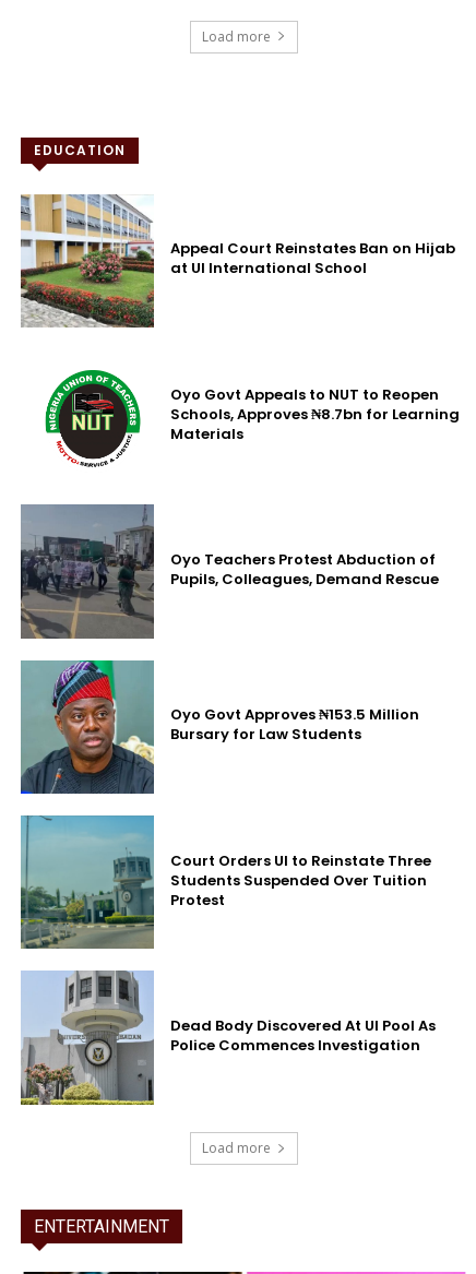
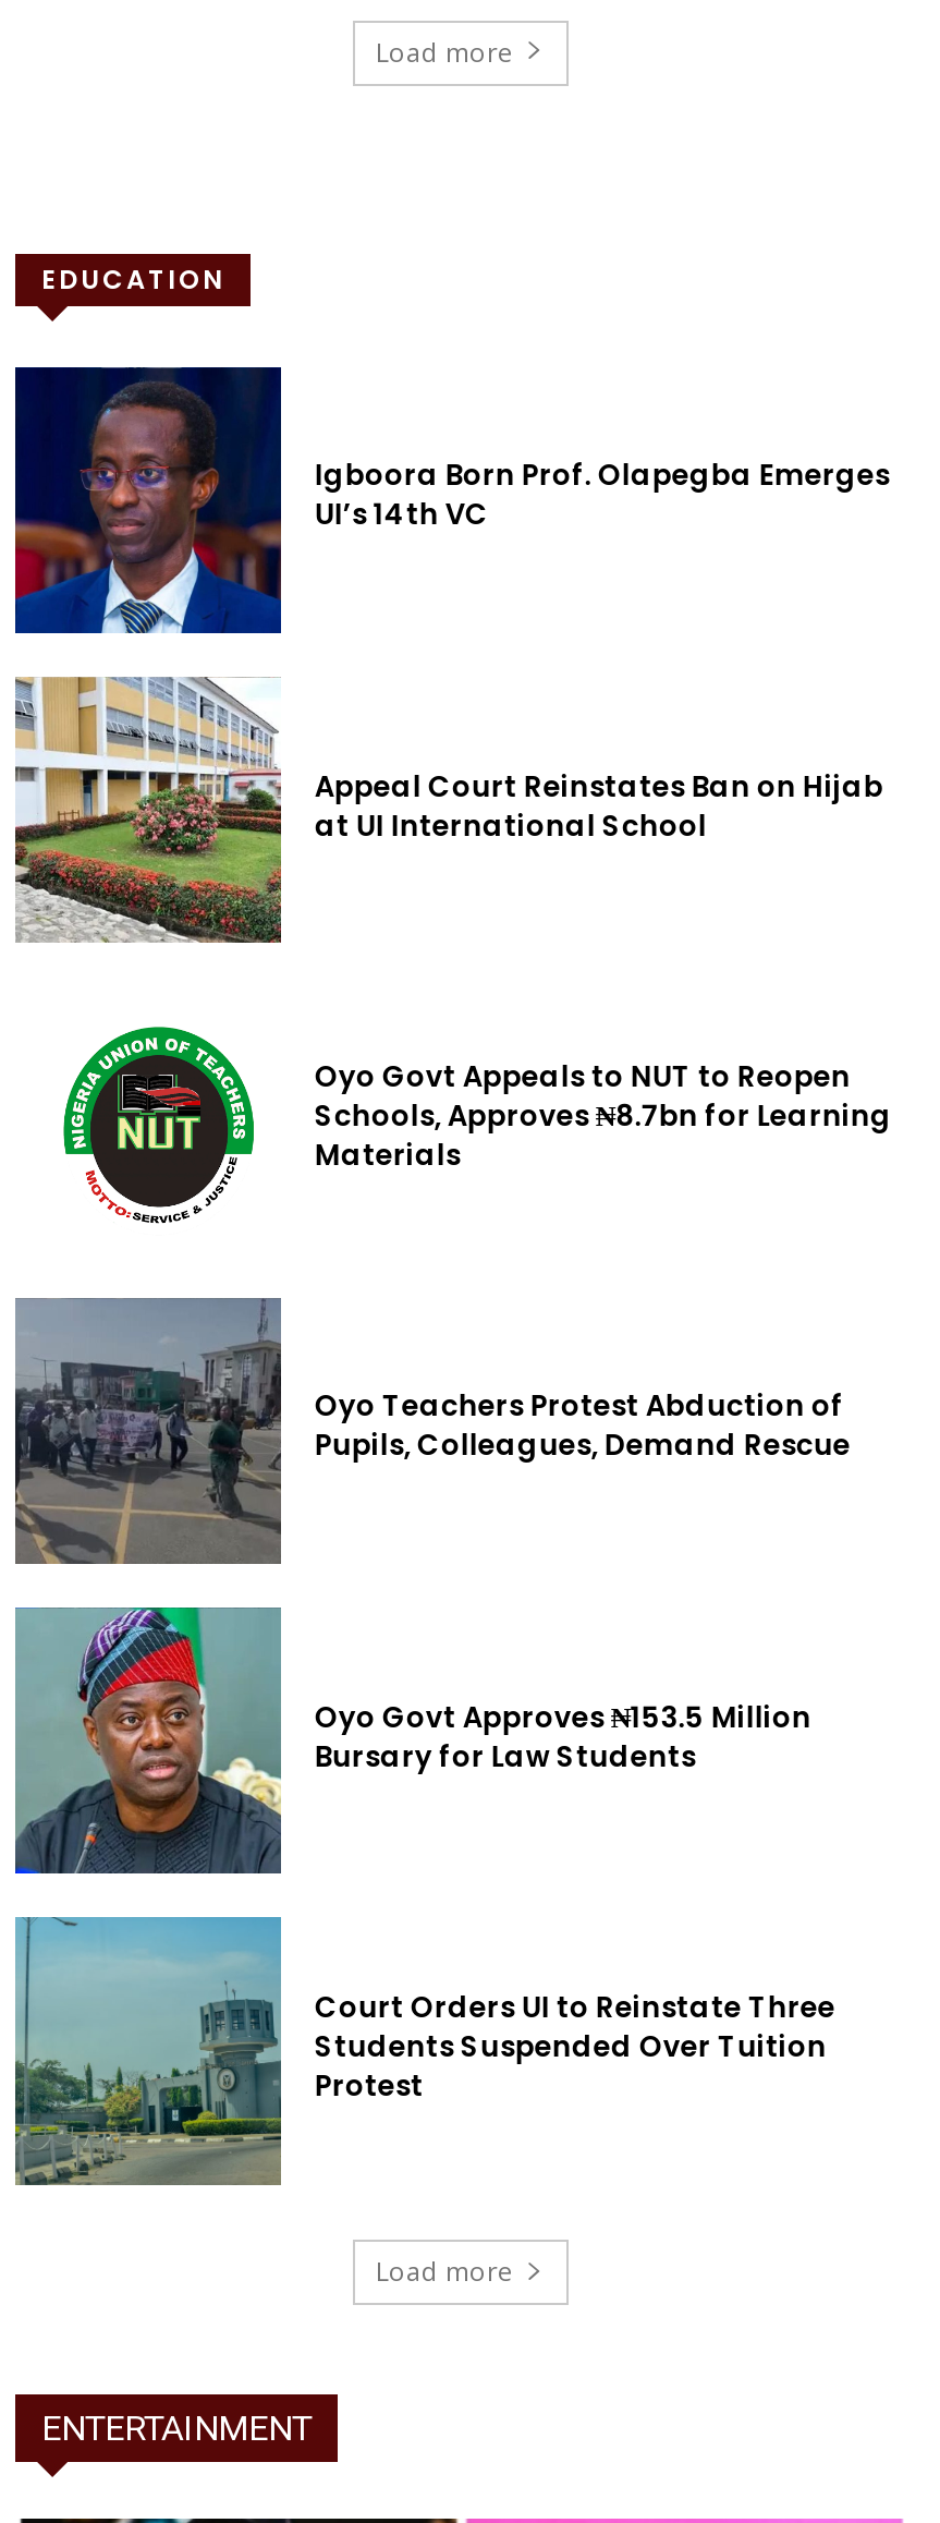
+ [image]
+ Igboora Born Prof. Olapegba Emerges
+ UI’s 14th VC

moved down: [image] | Appeal Court Reinstates Ban on Hijab | at UI International School | ... | Students Suspended Over Tuition | Protest

- [image]
- Dead Body Discovered At UI Pool As
- Police Commences Investigation
